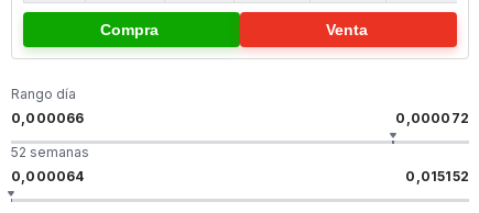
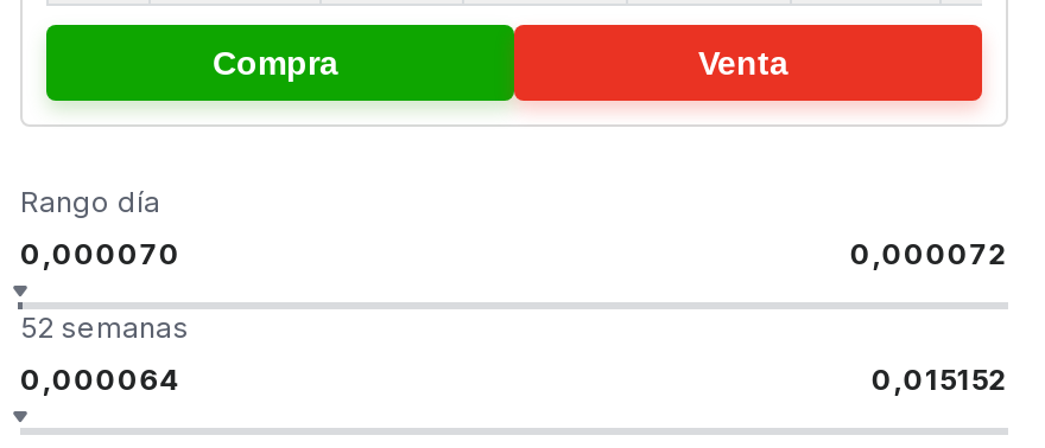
- 0,000066
+ 0,000070
